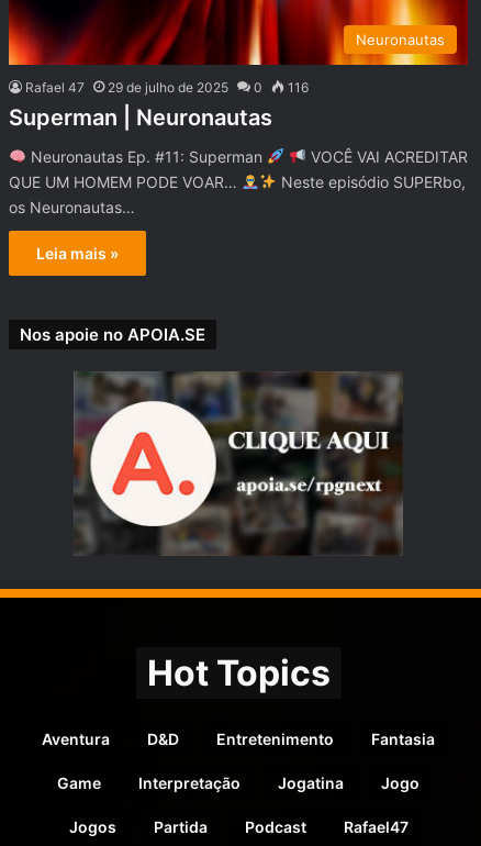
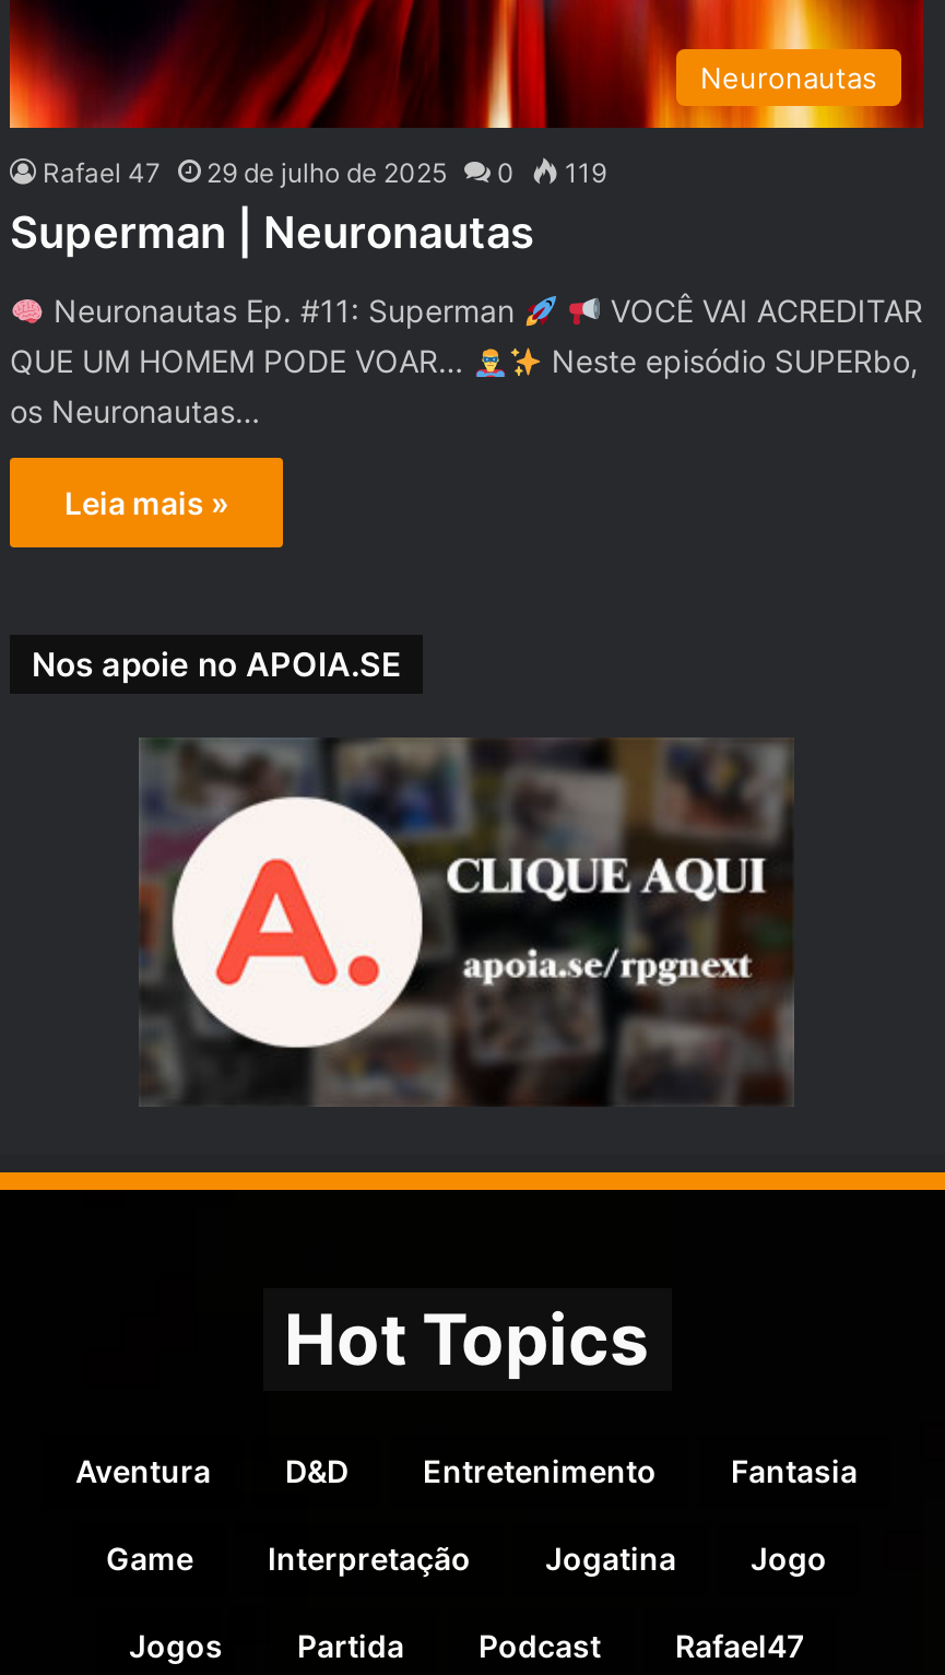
- Rafael 47 29 de julho de 2025 0 116
+ Rafael 47 29 de julho de 2025 0 119
